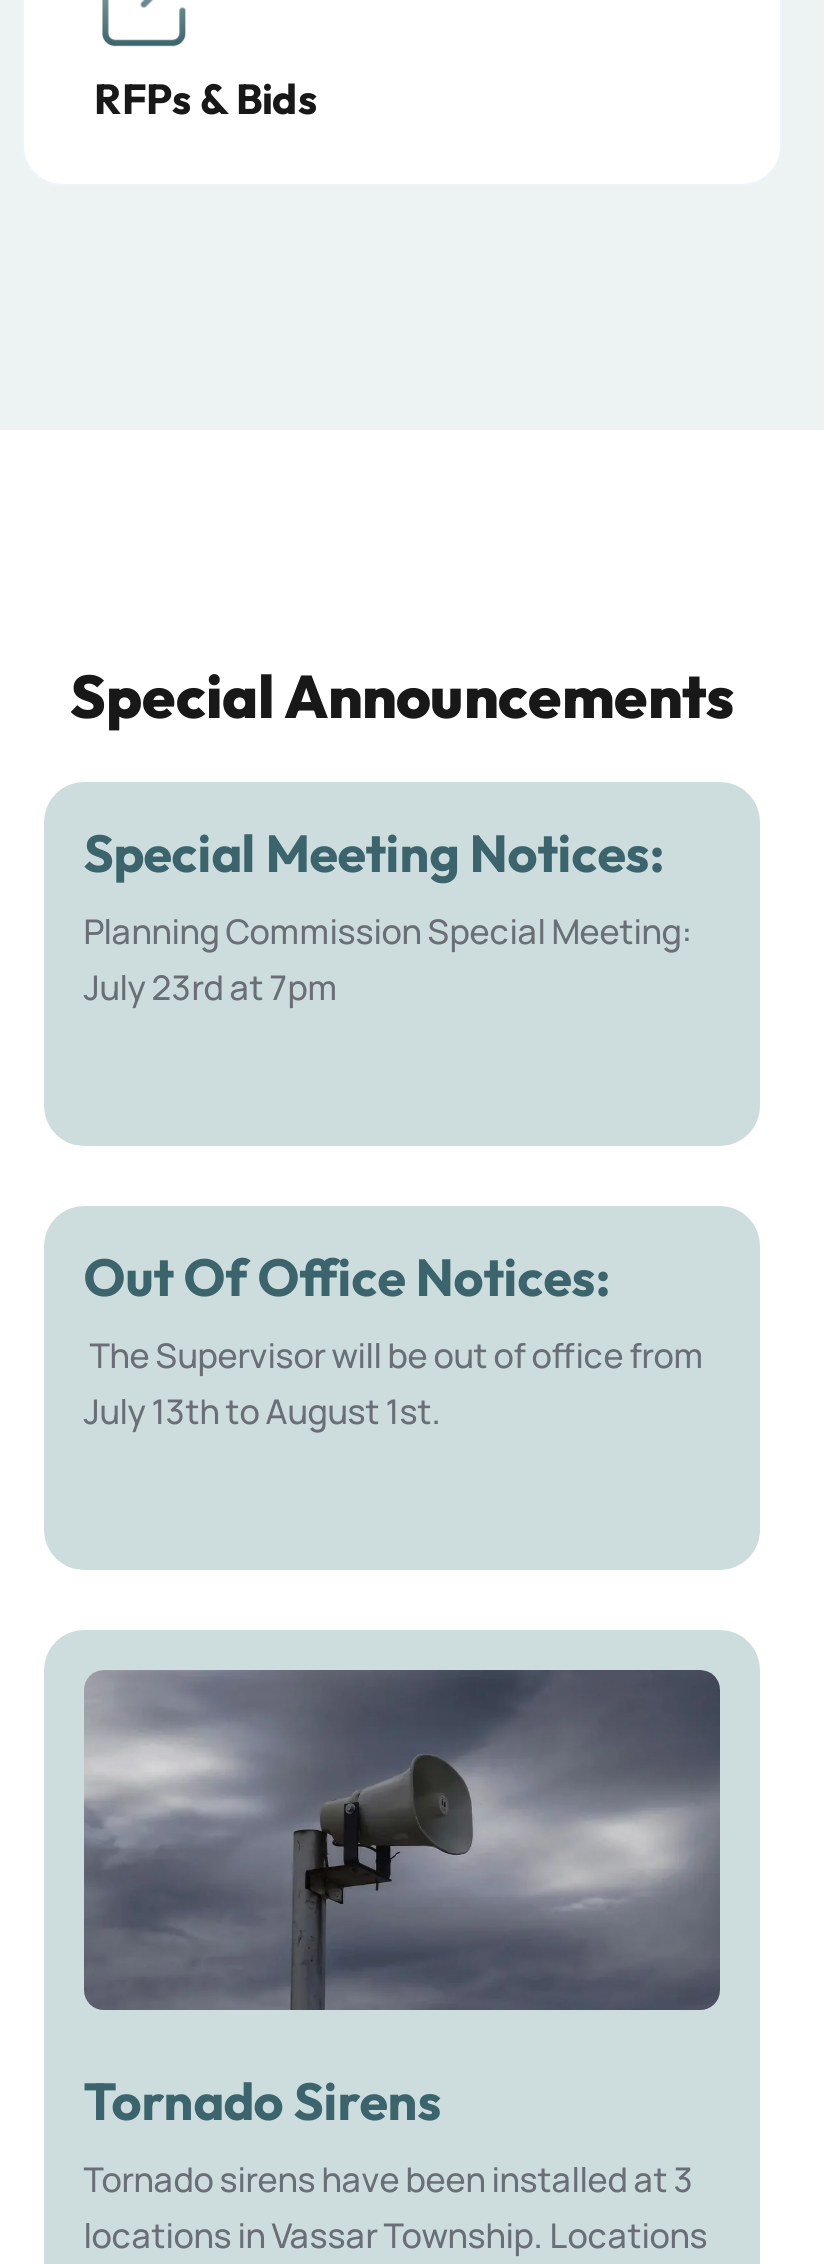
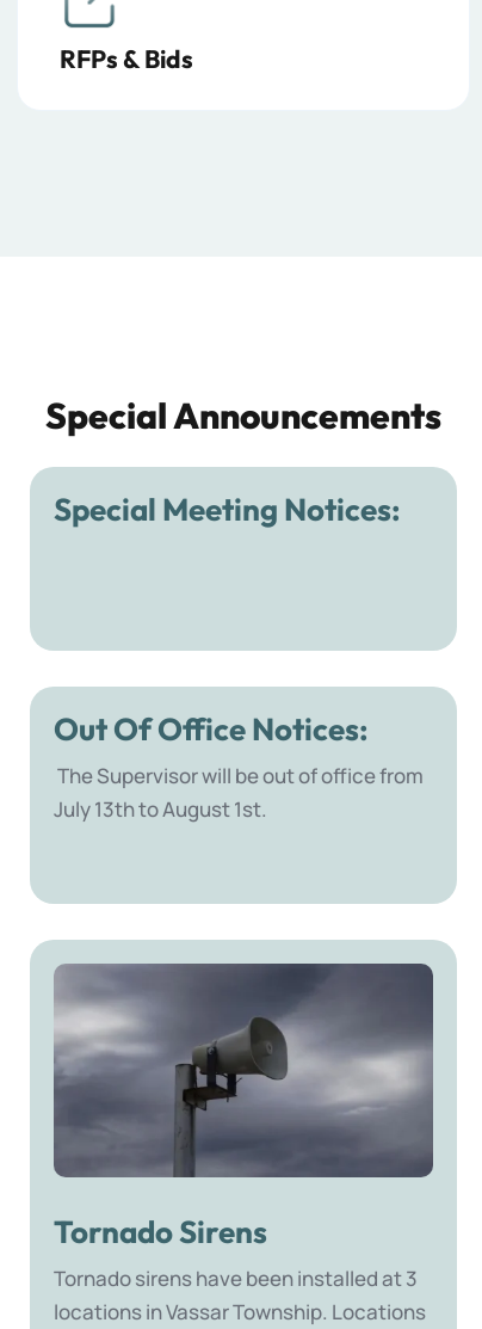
- Planning Commission Special Meeting:
- July 23rd at 7pm
